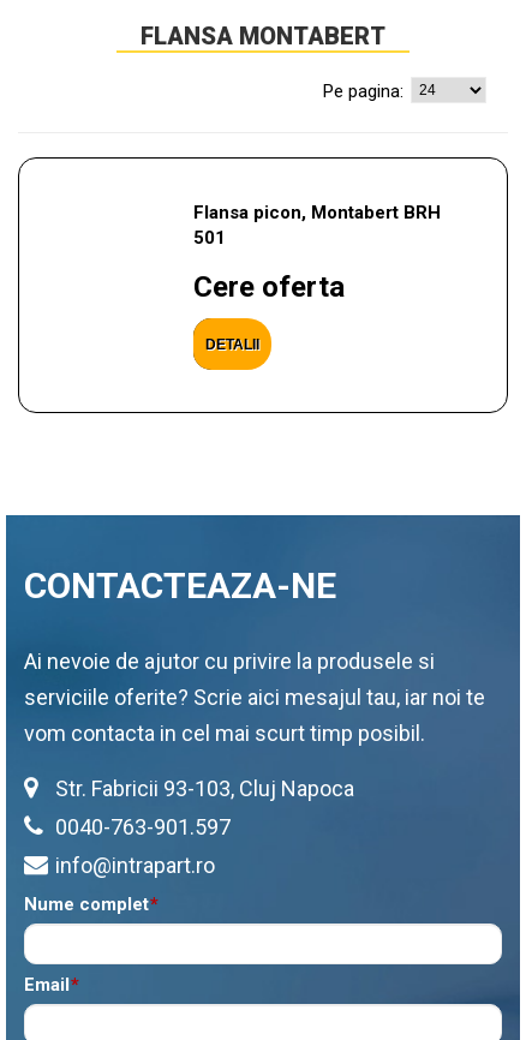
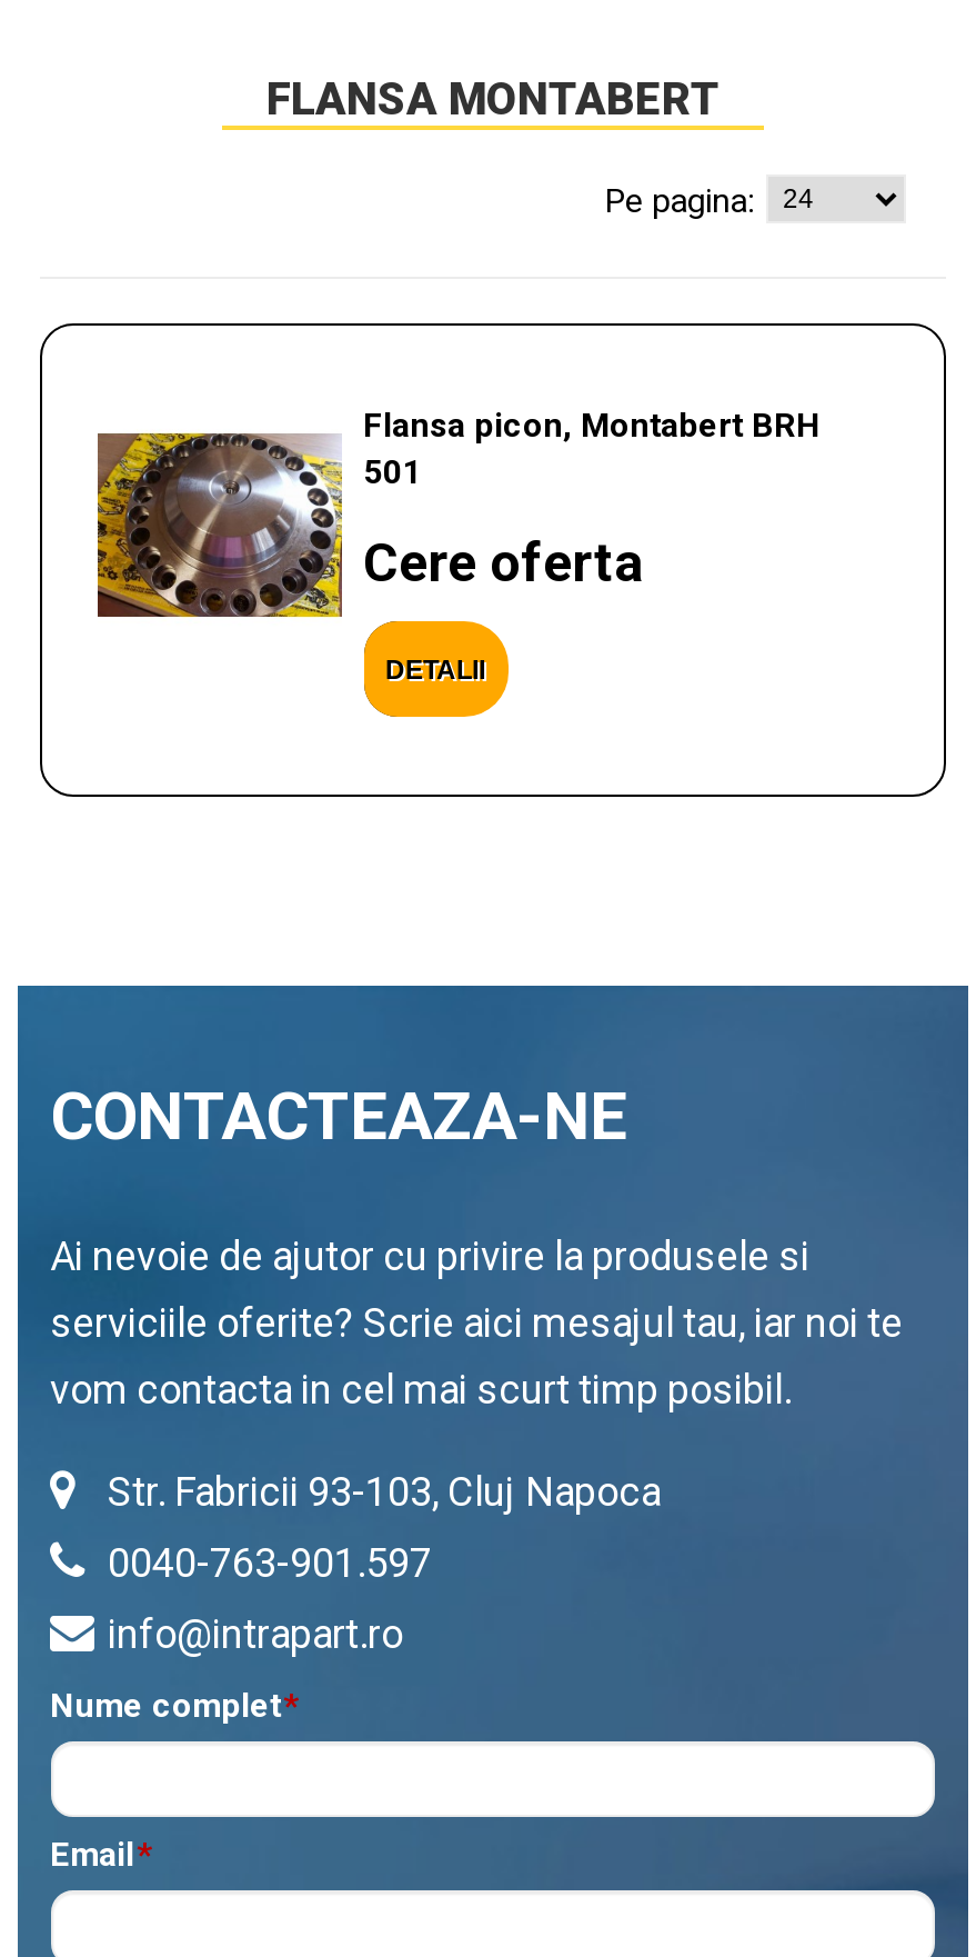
+ [image]
